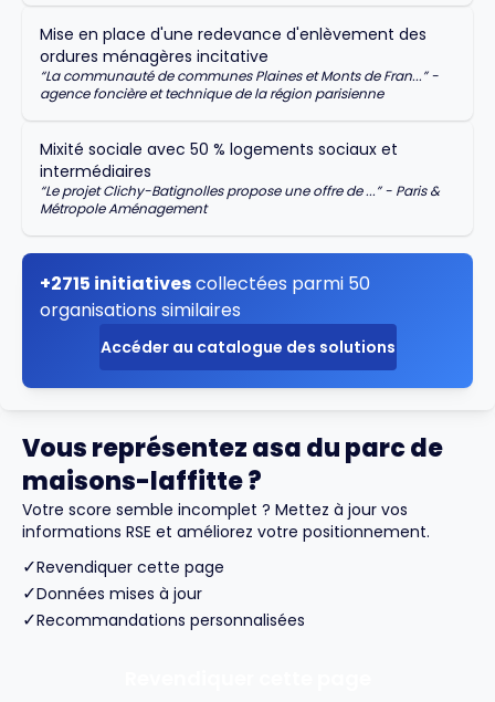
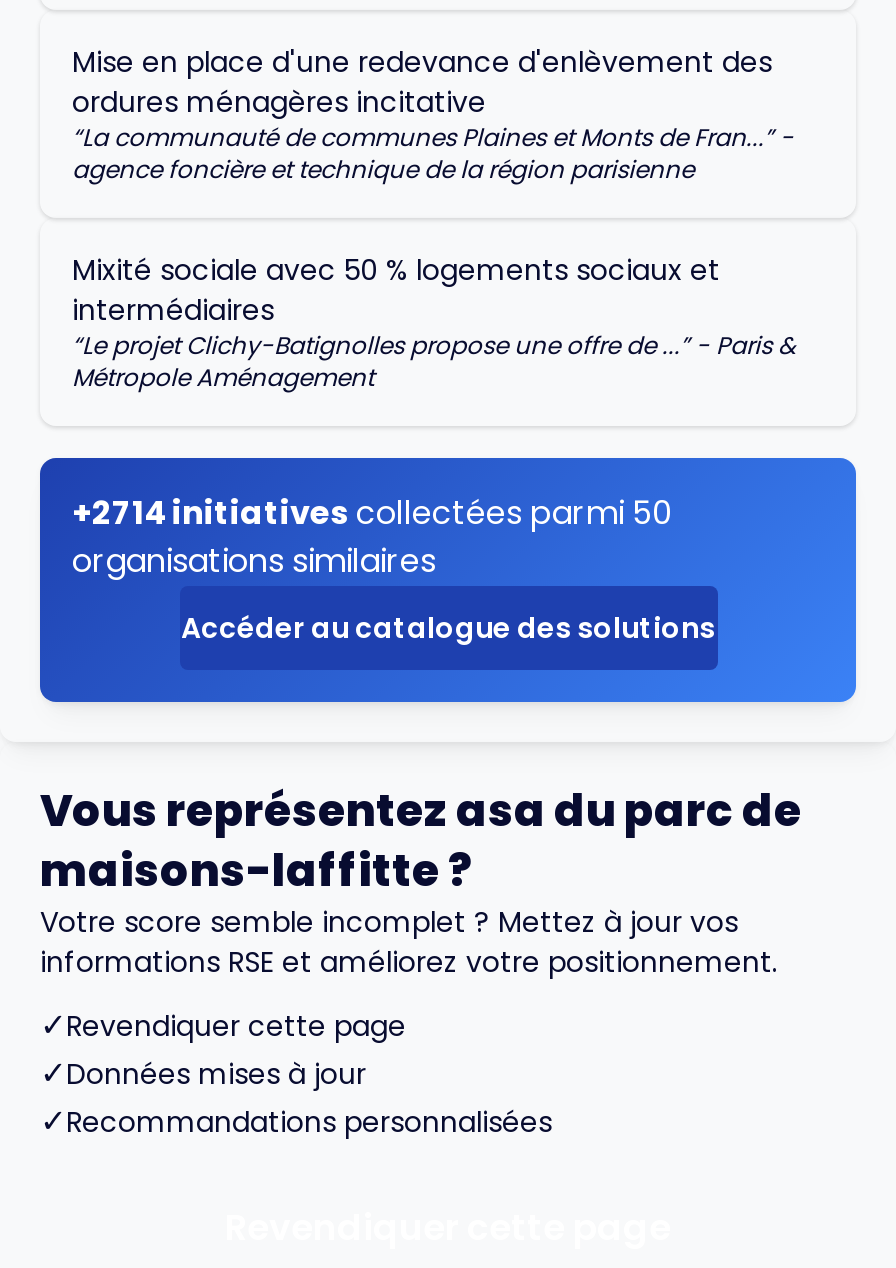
- +2715 initiatives collectées parmi 50
+ +2714 initiatives collectées parmi 50
